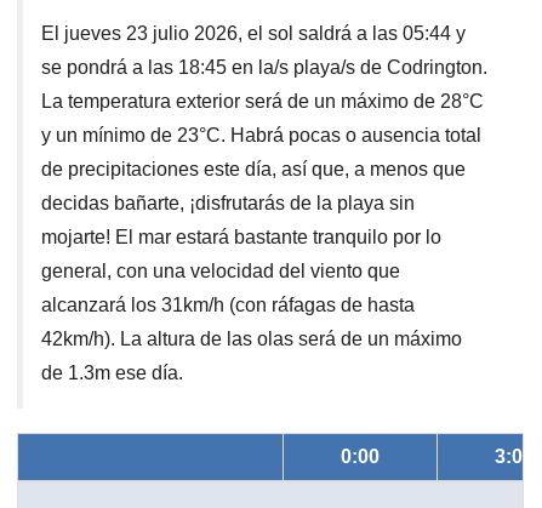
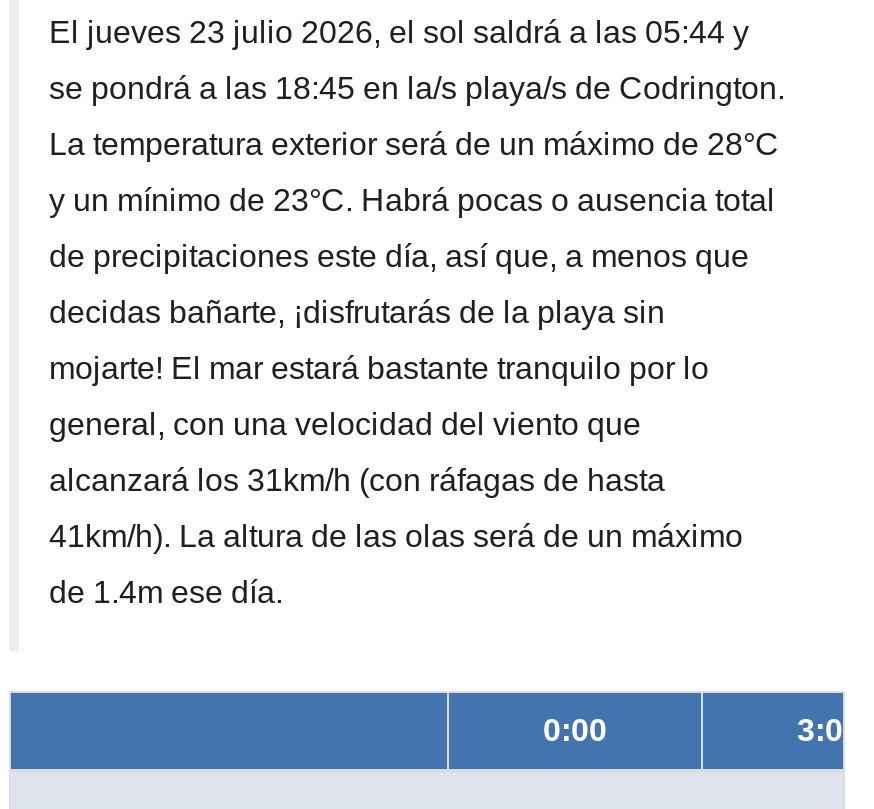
- 42km/h). La altura de las olas será de un máximo
+ 41km/h). La altura de las olas será de un máximo

- de 1.3m ese día.
+ de 1.4m ese día.
